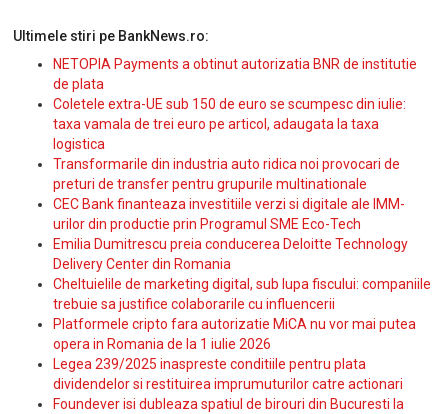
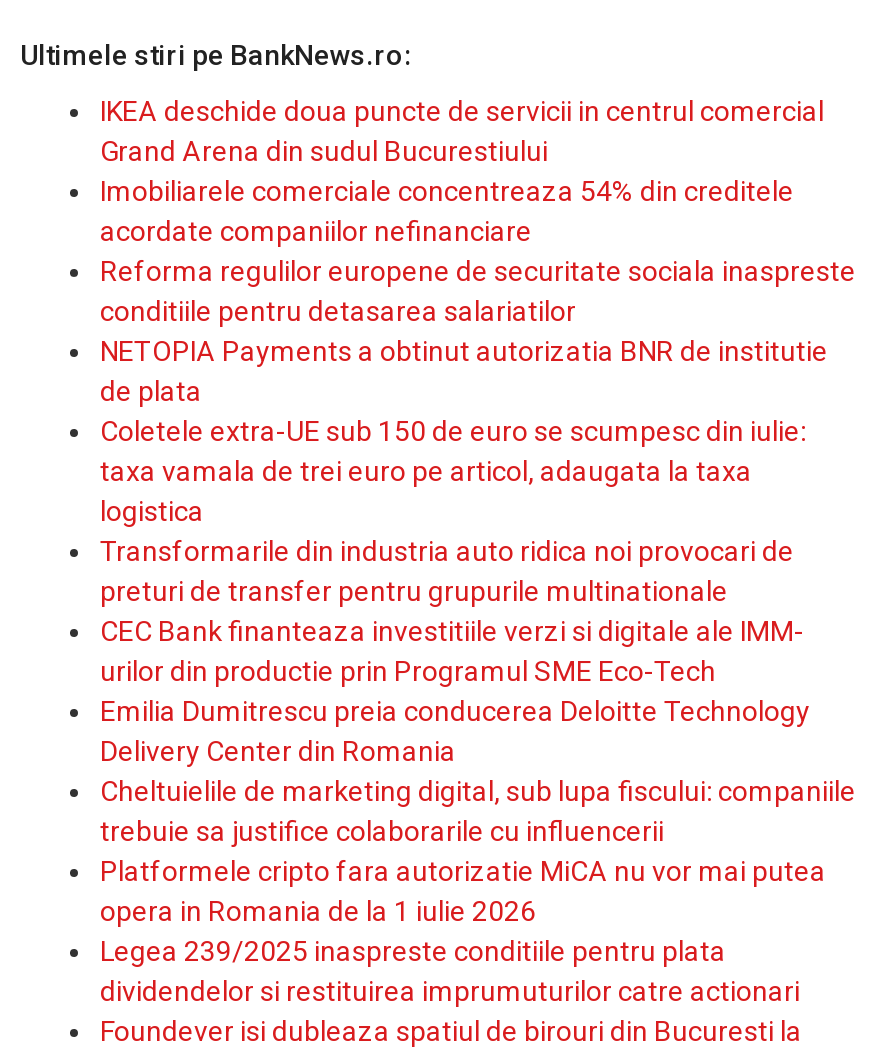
+ IKEA deschide doua puncte de servicii in centrul comercial
+ Grand Arena din sudul Bucurestiului
+ Imobiliarele comerciale concentreaza 54% din creditele
+ acordate companiilor nefinanciare
+ Reforma regulilor europene de securitate sociala inaspreste
+ conditiile pentru detasarea salariatilor
